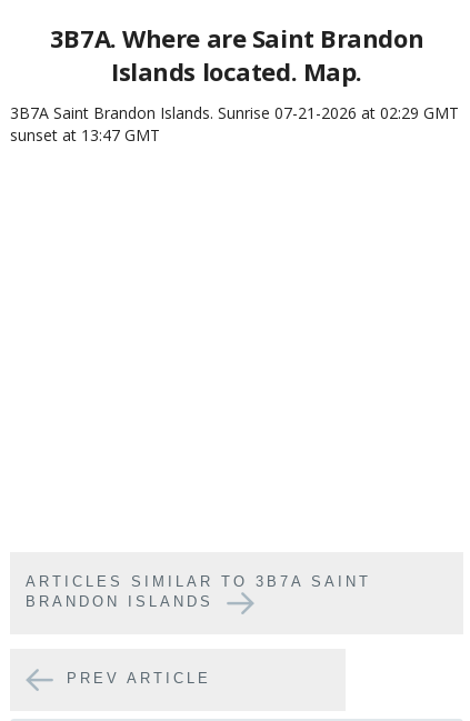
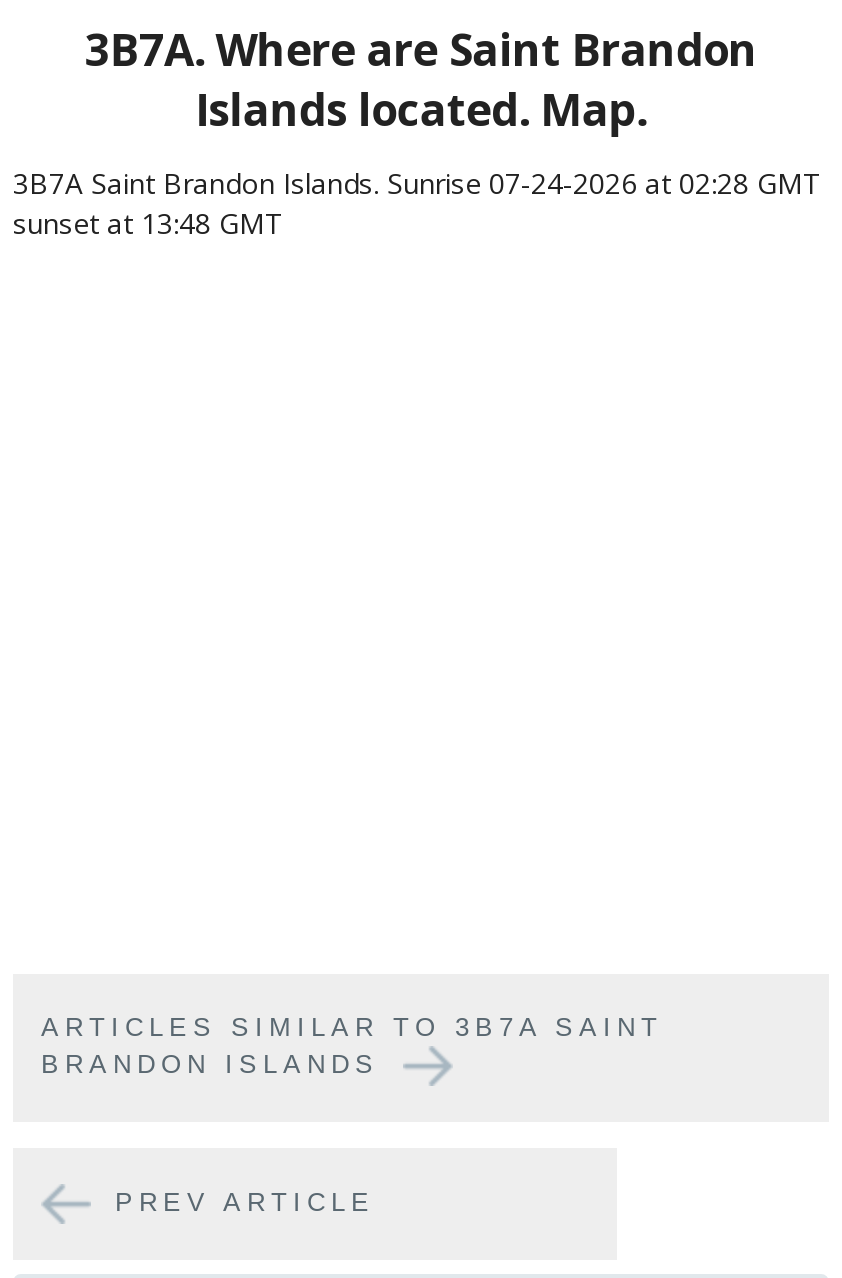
- 3B7A Saint Brandon Islands. Sunrise 07-21-2026 at 02:29 GMT
+ 3B7A Saint Brandon Islands. Sunrise 07-24-2026 at 02:28 GMT

- sunset at 13:47 GMT
+ sunset at 13:48 GMT
